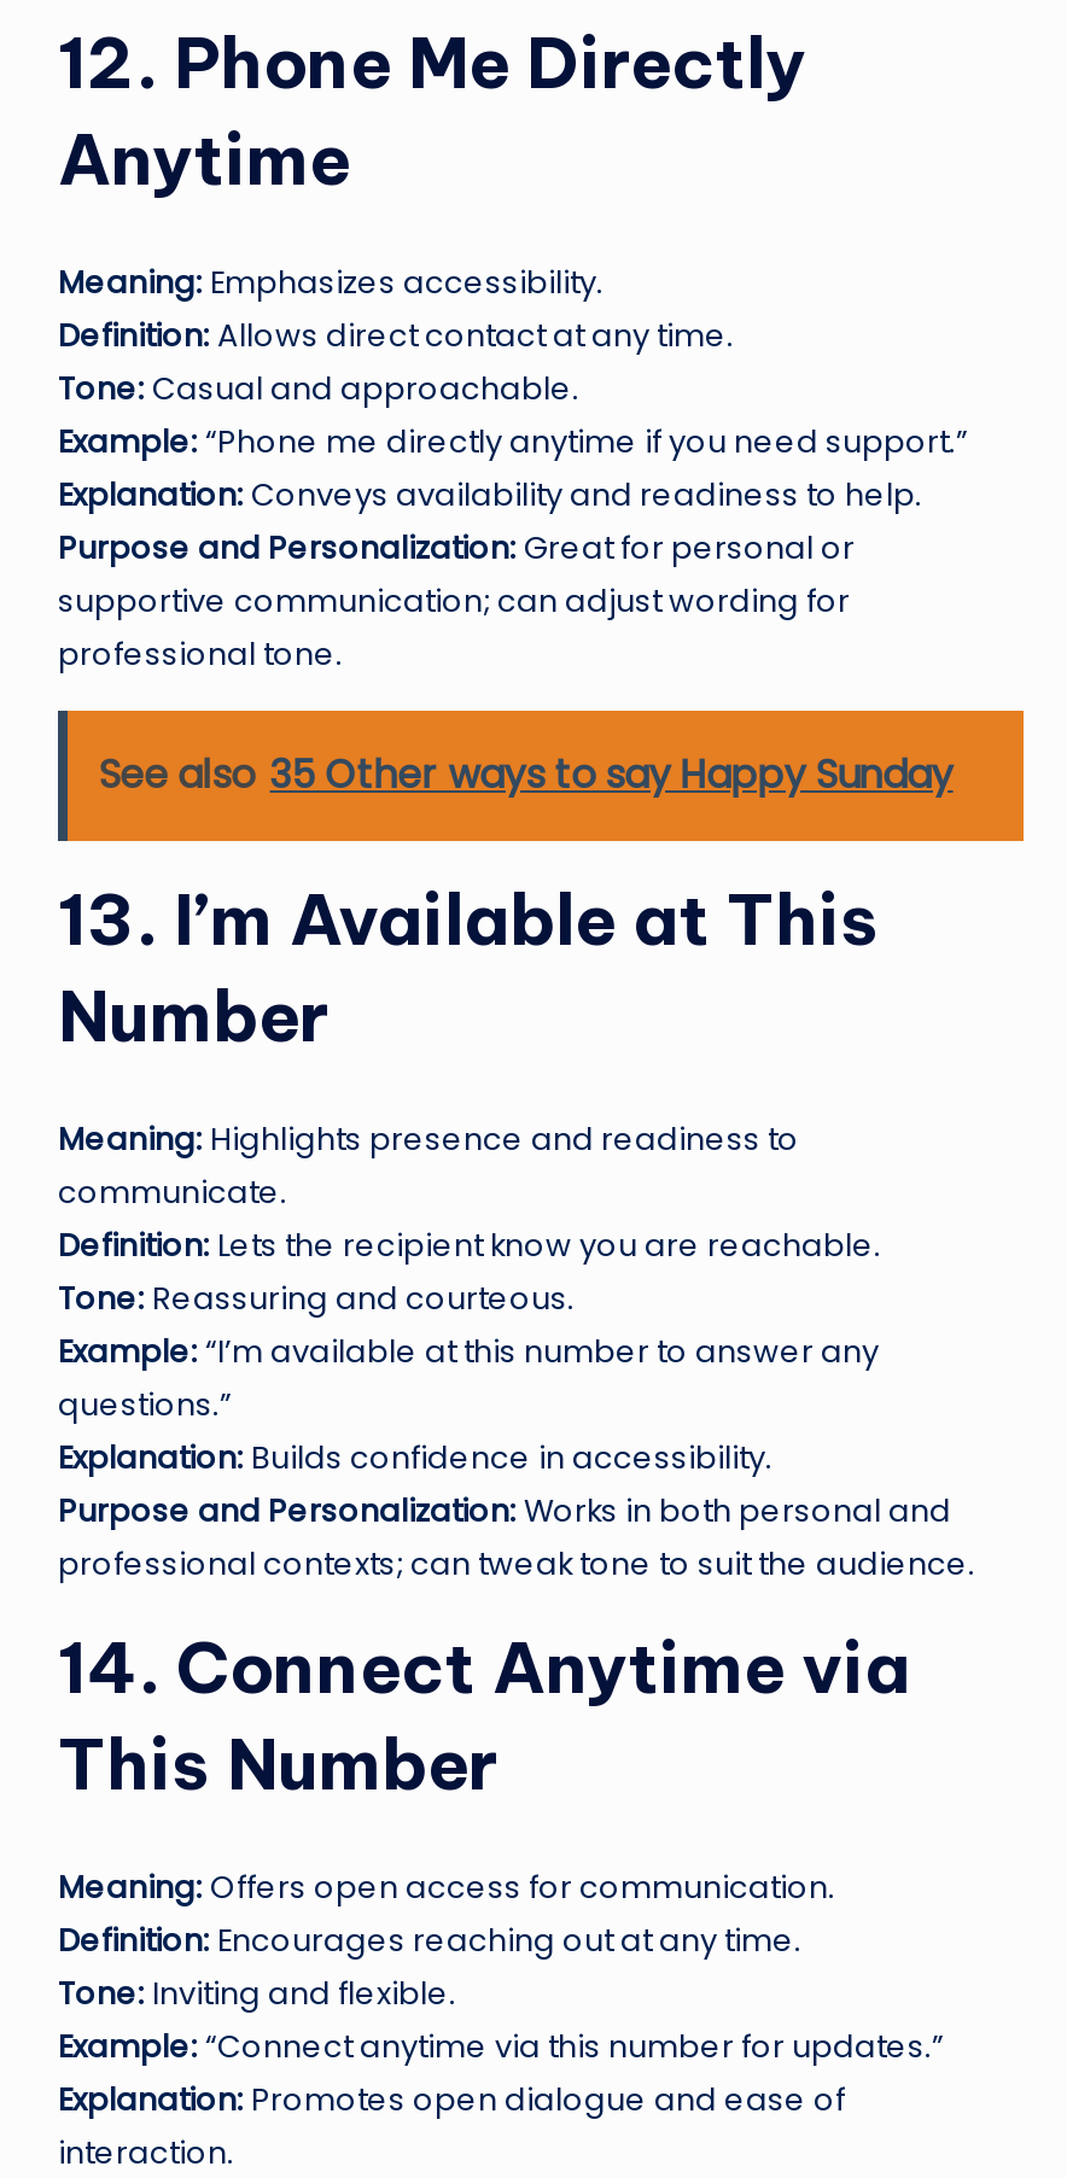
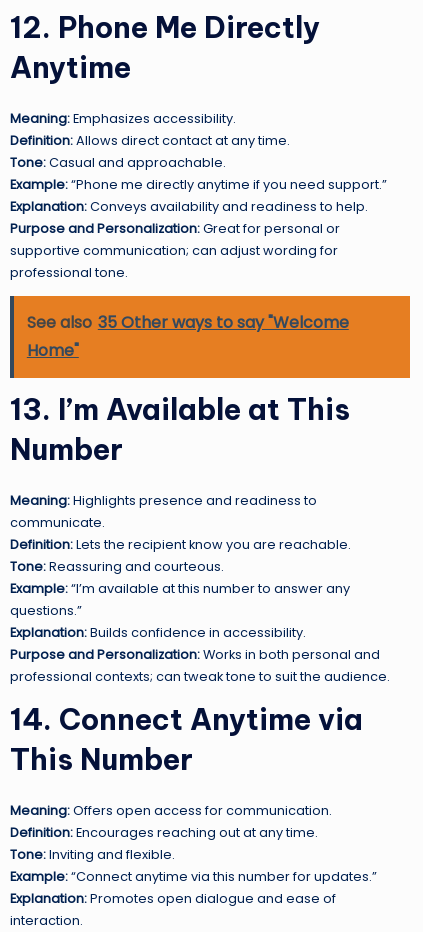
- See also 35 Other ways to say Happy Sunday
+ See also 35 Other ways to say "Welcome
+ Home"
